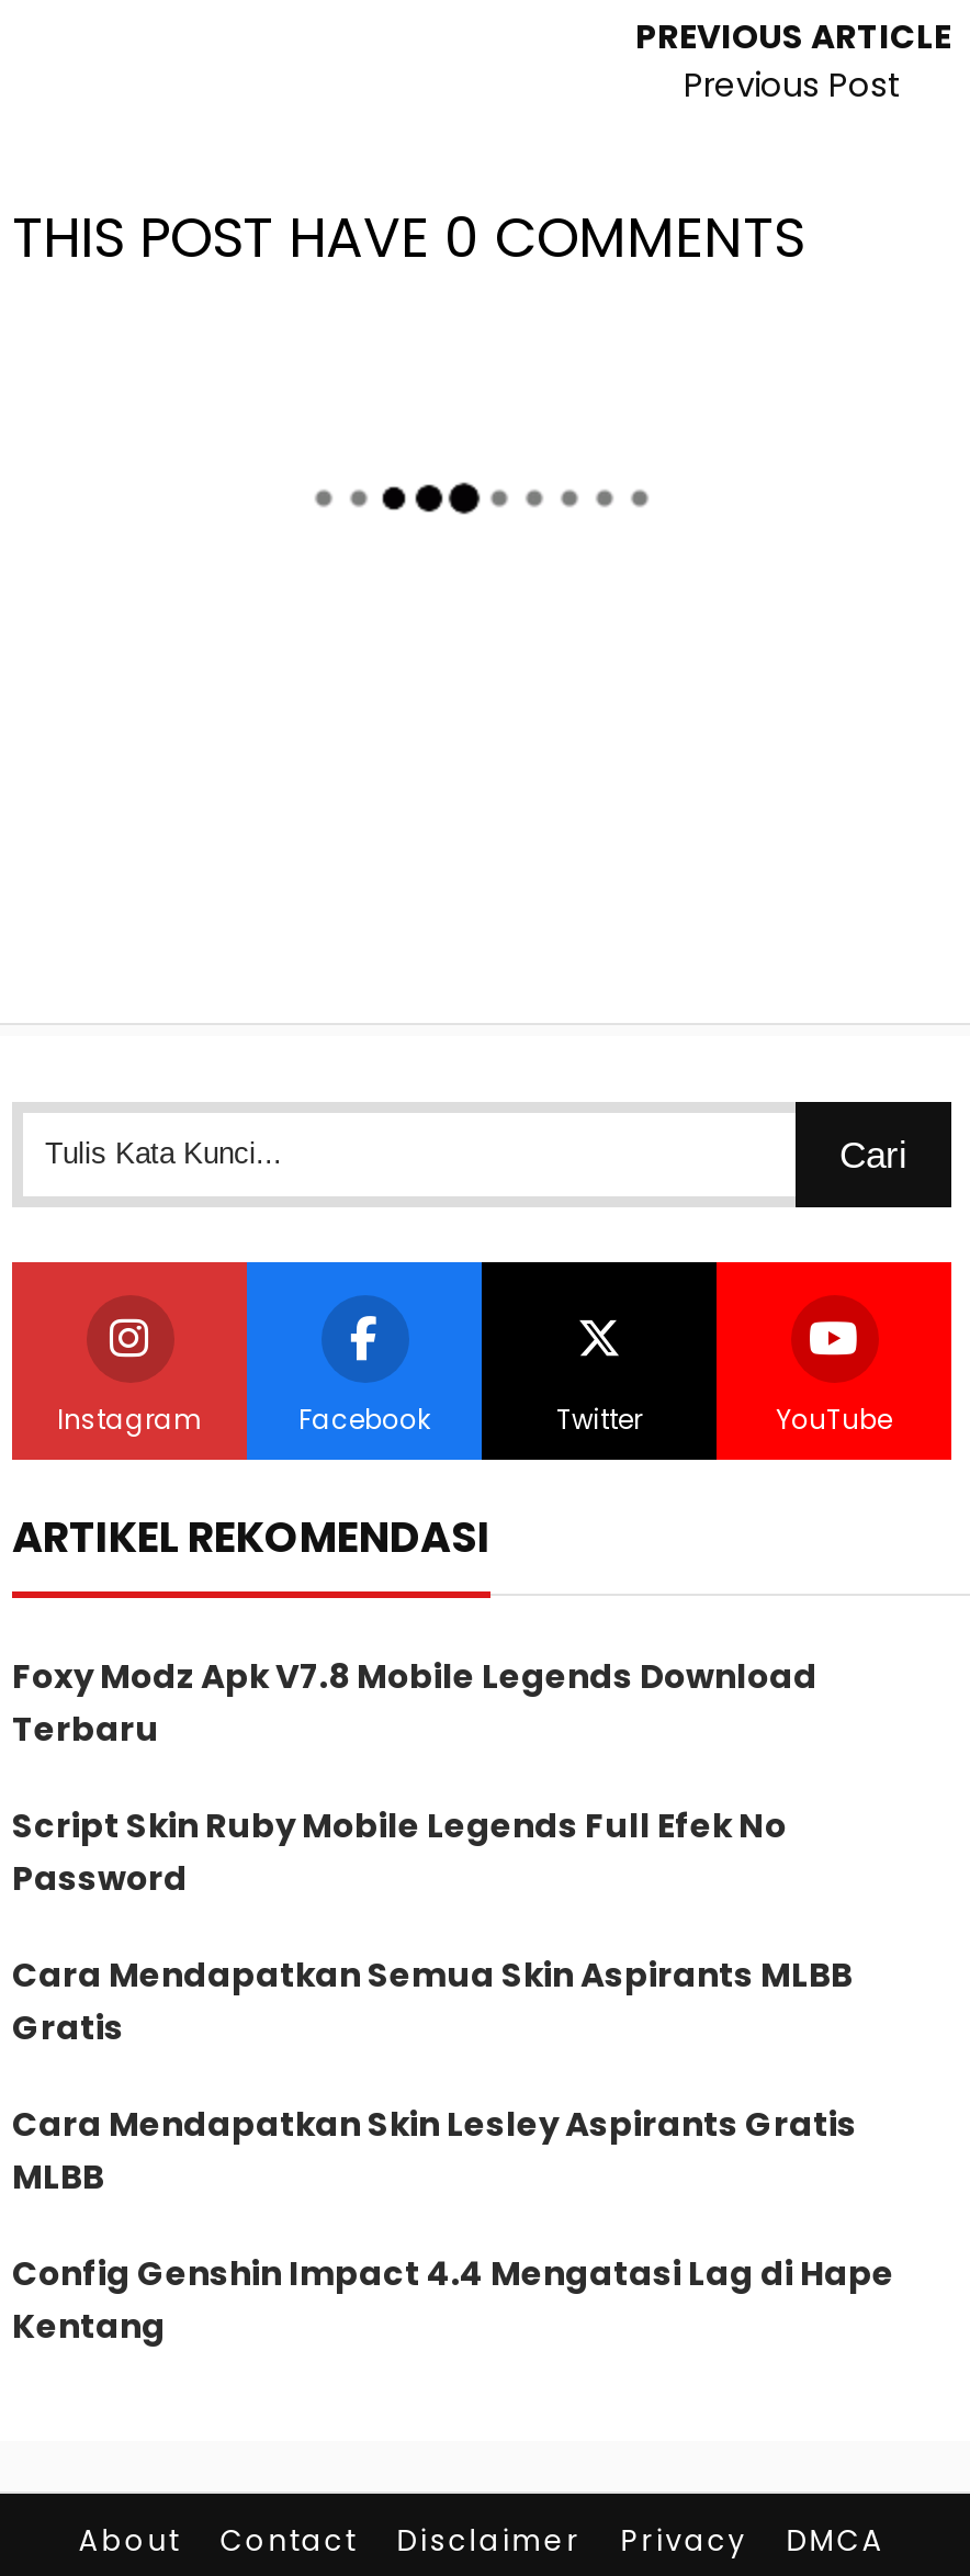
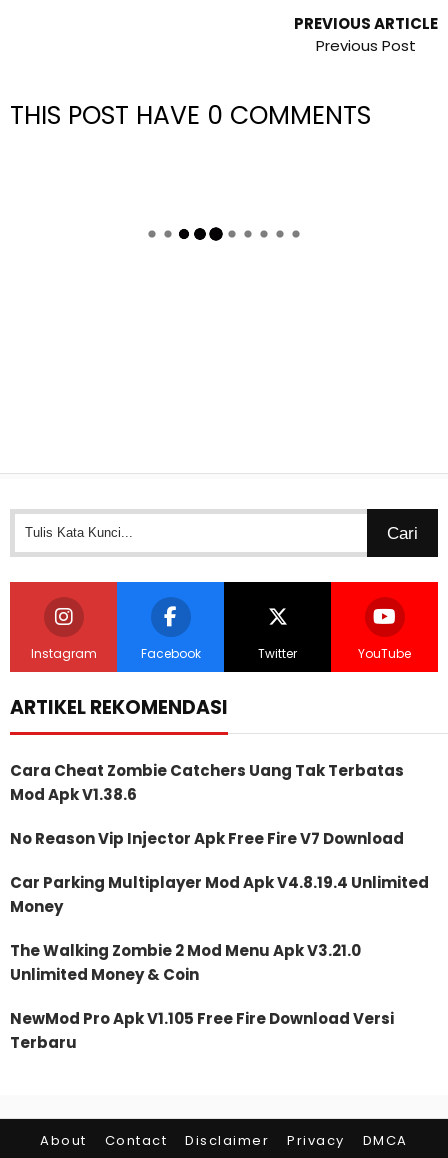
- Foxy Modz Apk V7.8 Mobile Legends Download
+ Cara Cheat Zombie Catchers Uang Tak Terbatas
+ Mod Apk V1.38.6
+ No Reason Vip Injector Apk Free Fire V7 Download
+ Car Parking Multiplayer Mod Apk V4.8.19.4 Unlimited
+ Money
+ The Walking Zombie 2 Mod Menu Apk V3.21.0
+ Unlimited Money & Coin
+ NewMod Pro Apk V1.105 Free Fire Download Versi

moved down: Terbaru

- Script Skin Ruby Mobile Legends Full Efek No
- Password
- Cara Mendapatkan Semua Skin Aspirants MLBB
- Gratis
- Cara Mendapatkan Skin Lesley Aspirants Gratis
- MLBB
- Config Genshin Impact 4.4 Mengatasi Lag di Hape
- Kentang
